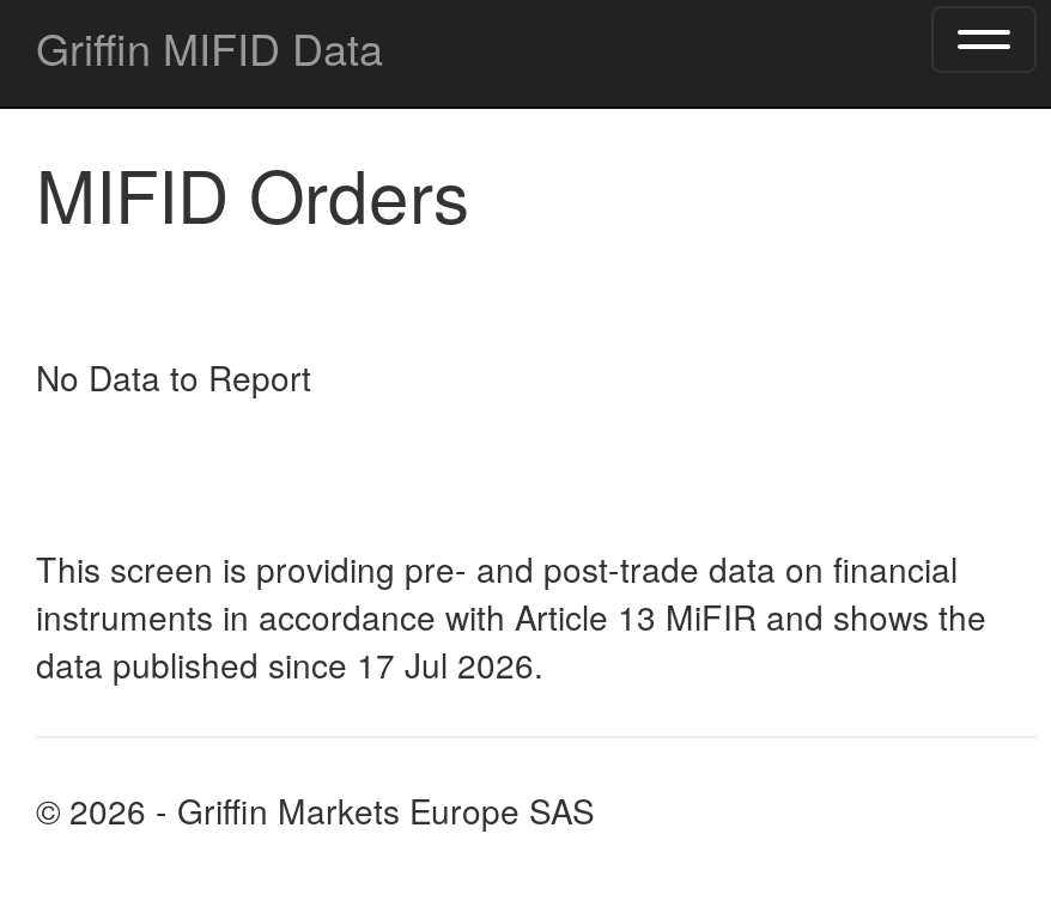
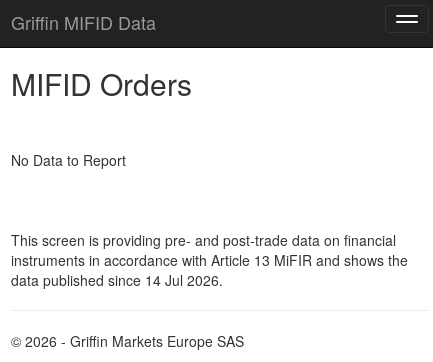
- data published since 17 Jul 2026.
+ data published since 14 Jul 2026.
